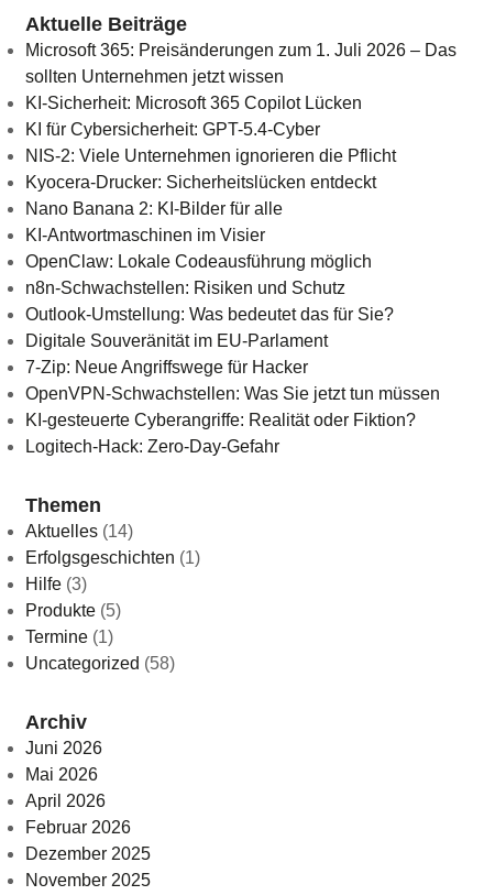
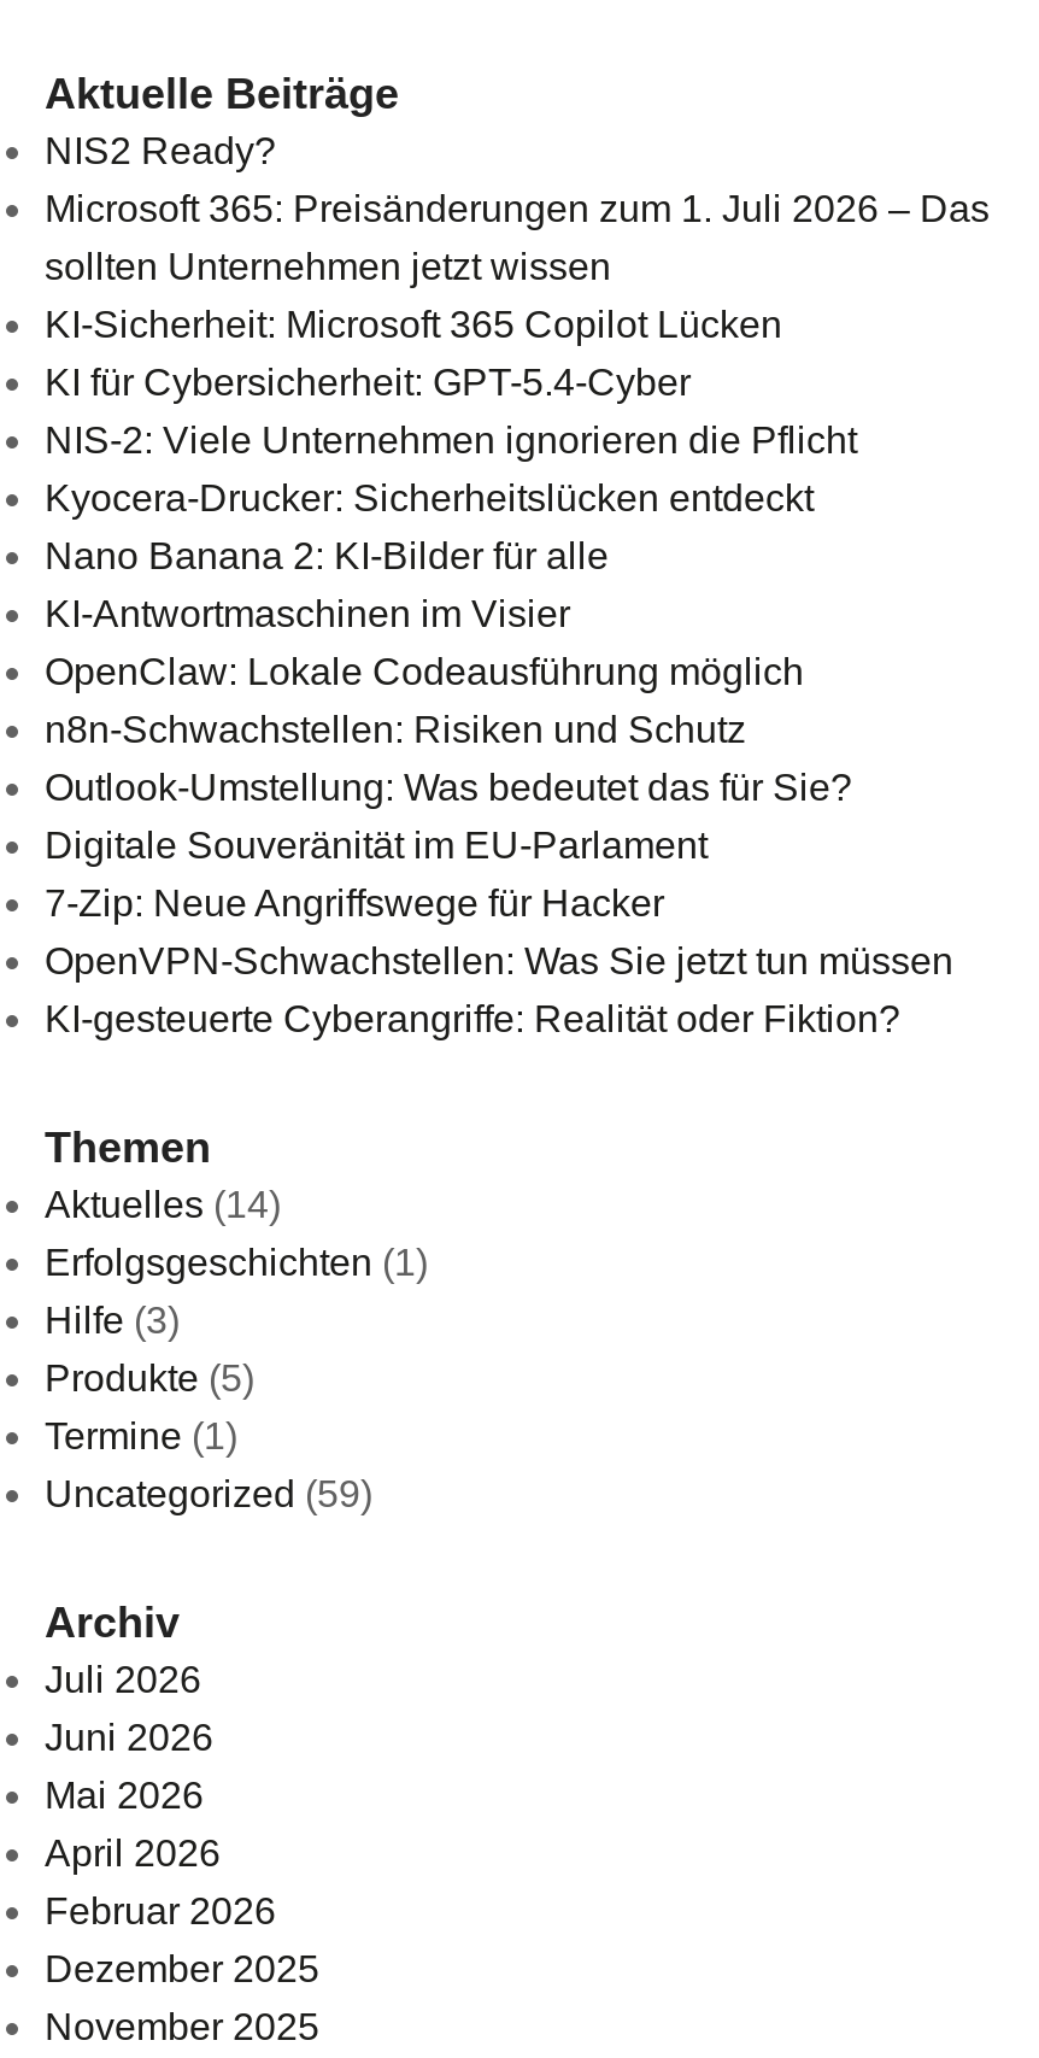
+ NIS2 Ready?

- Logitech-Hack: Zero-Day-Gefahr

- Uncategorized (58)
+ Uncategorized (59)

+ Juli 2026
